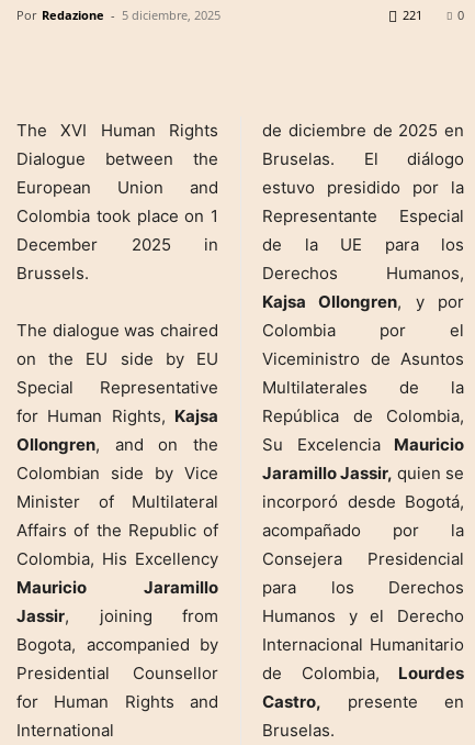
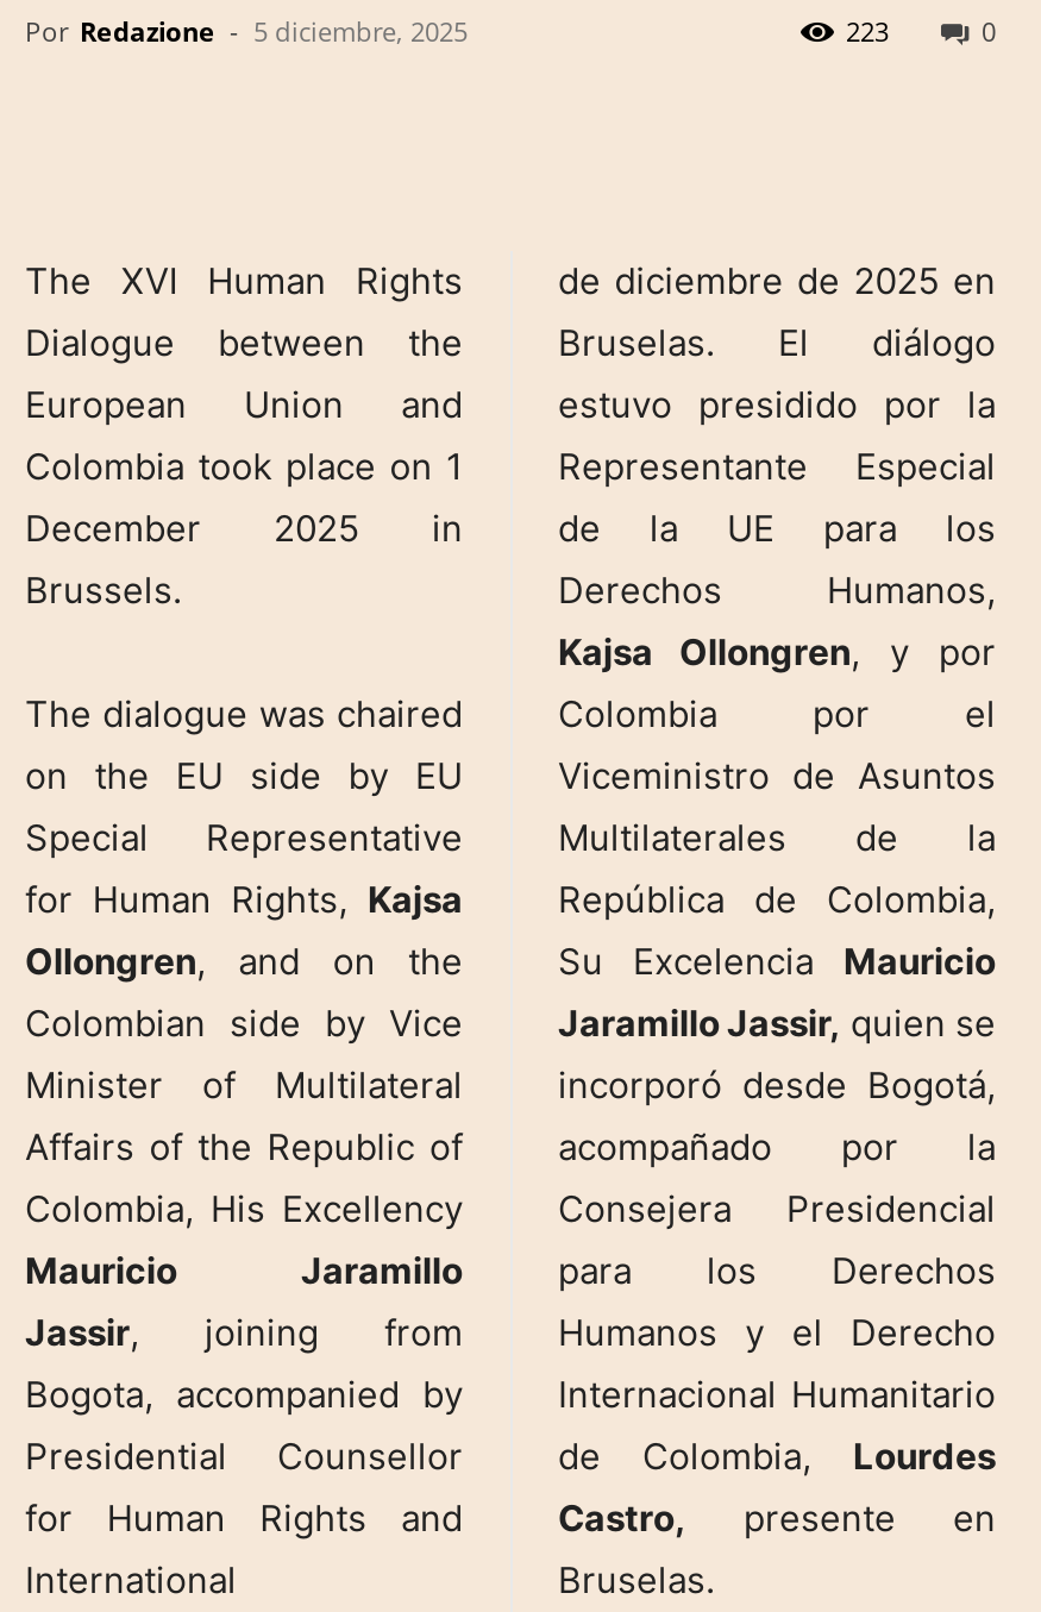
- 221
+ 223
